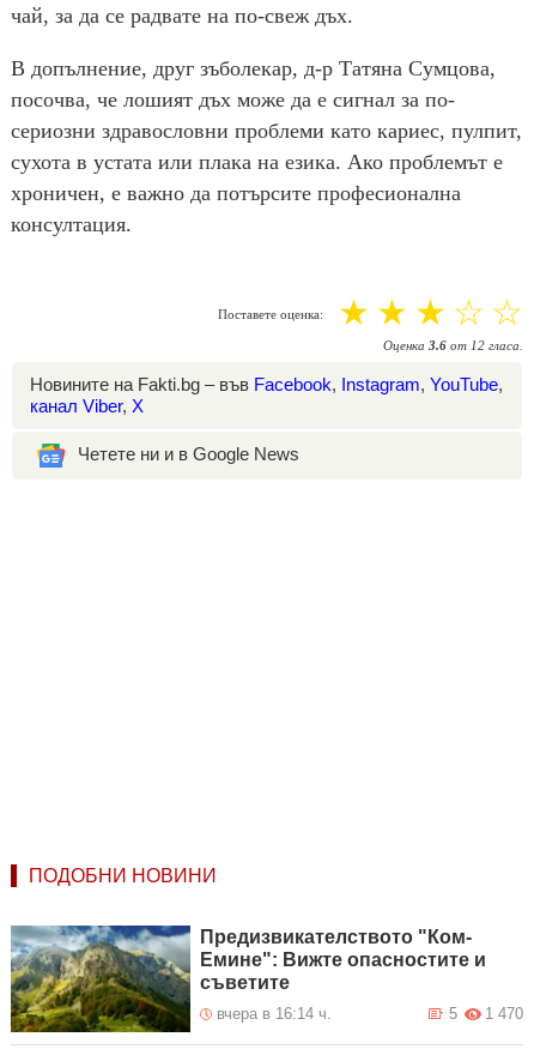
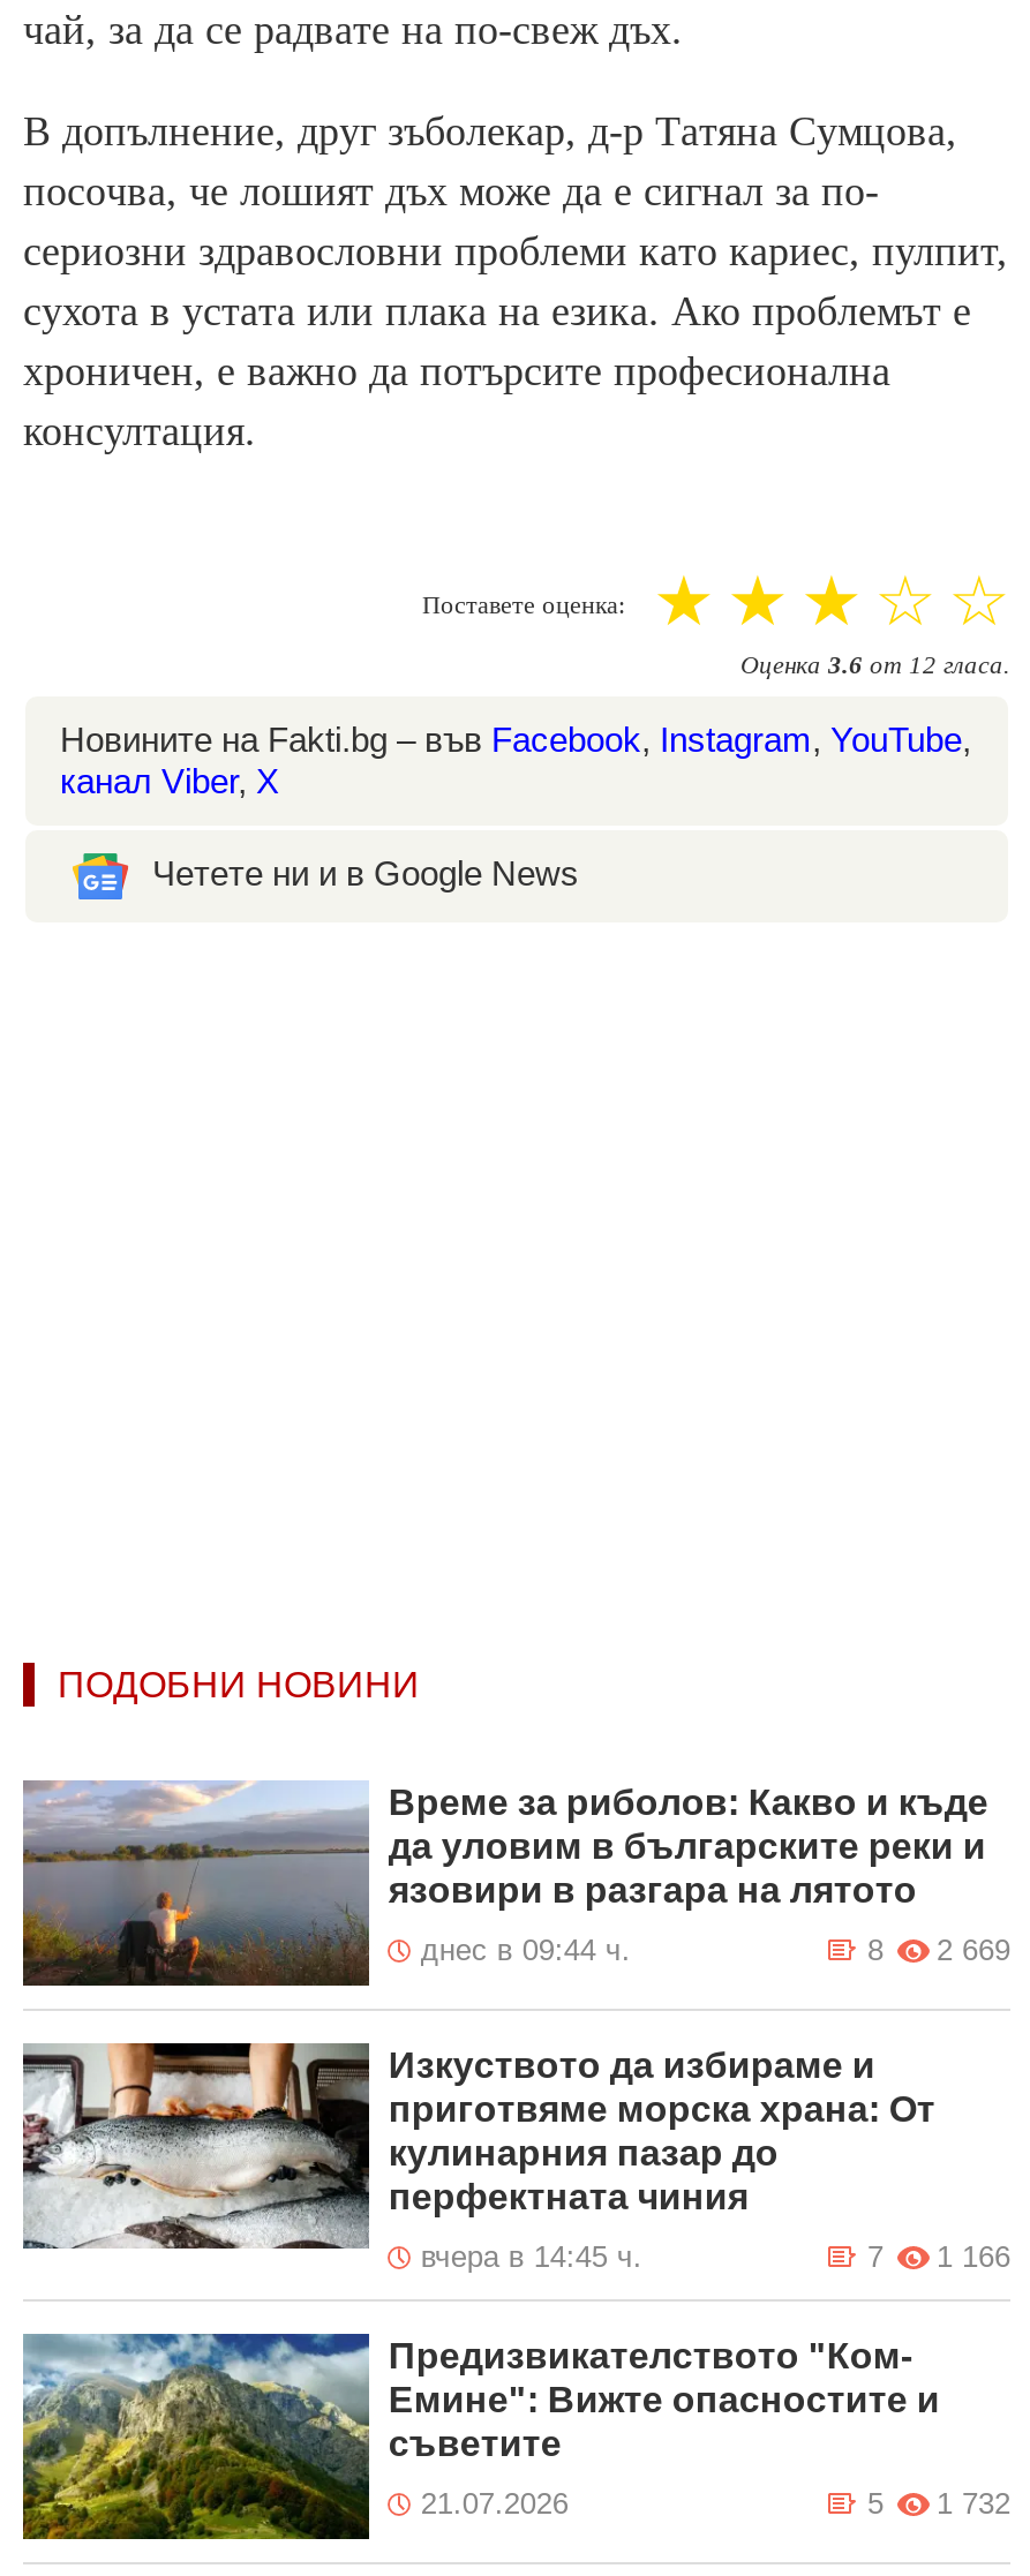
+ [image]

+ [image]
+ Време за риболов: Какво и къде
+ да уловим в българските реки и
+ язовири в разгара на лятото
+ днес в 09:44 ч.
+ 2 669
+ 8
+ Изкуството да избираме и
+ приготвяме морска храна: От
+ кулинарния пазар до
+ перфектната чиния
+ вчера в 14:45 ч.
+ 1 166
+ 7

- вчера в 16:14 ч.
- 1 470
+ 21.07.2026
+ 1 732
